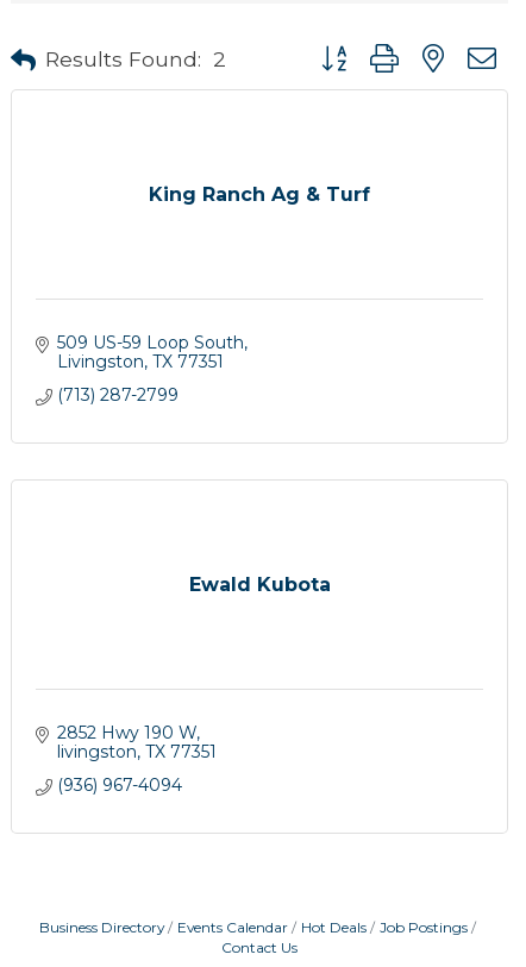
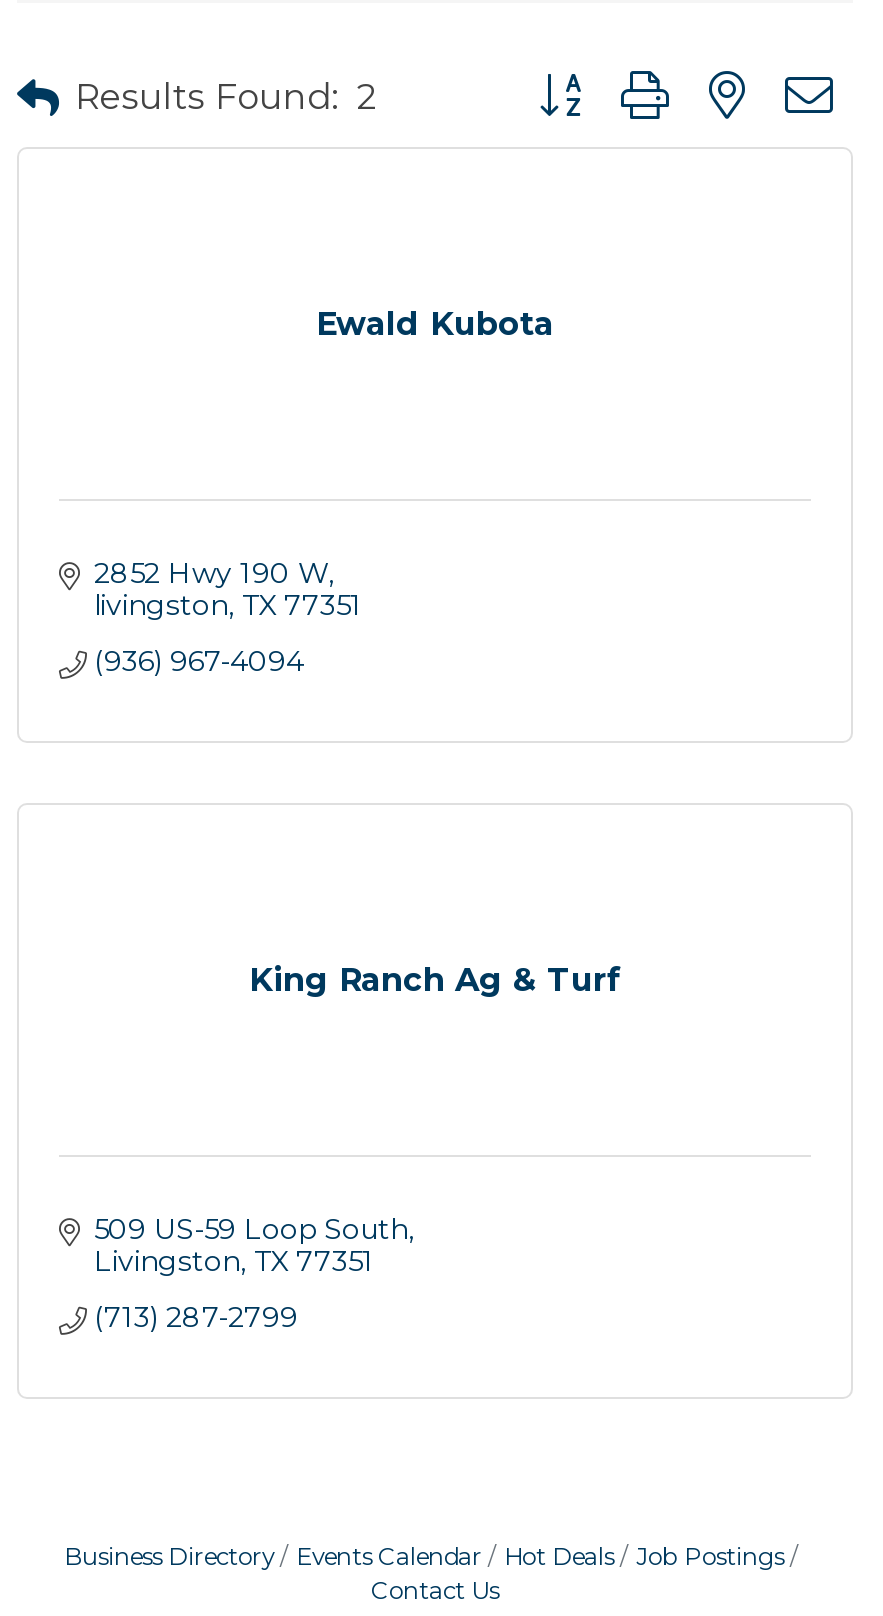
moved down: King Ranch Ag & Turf | 509 US-59 Loop South | Livingston TX 77351 | (713) 287-2799

moved up: Ewald Kubota

moved up: 2852 Hwy 190 W | livingston TX 77351 | (936) 967-4094
